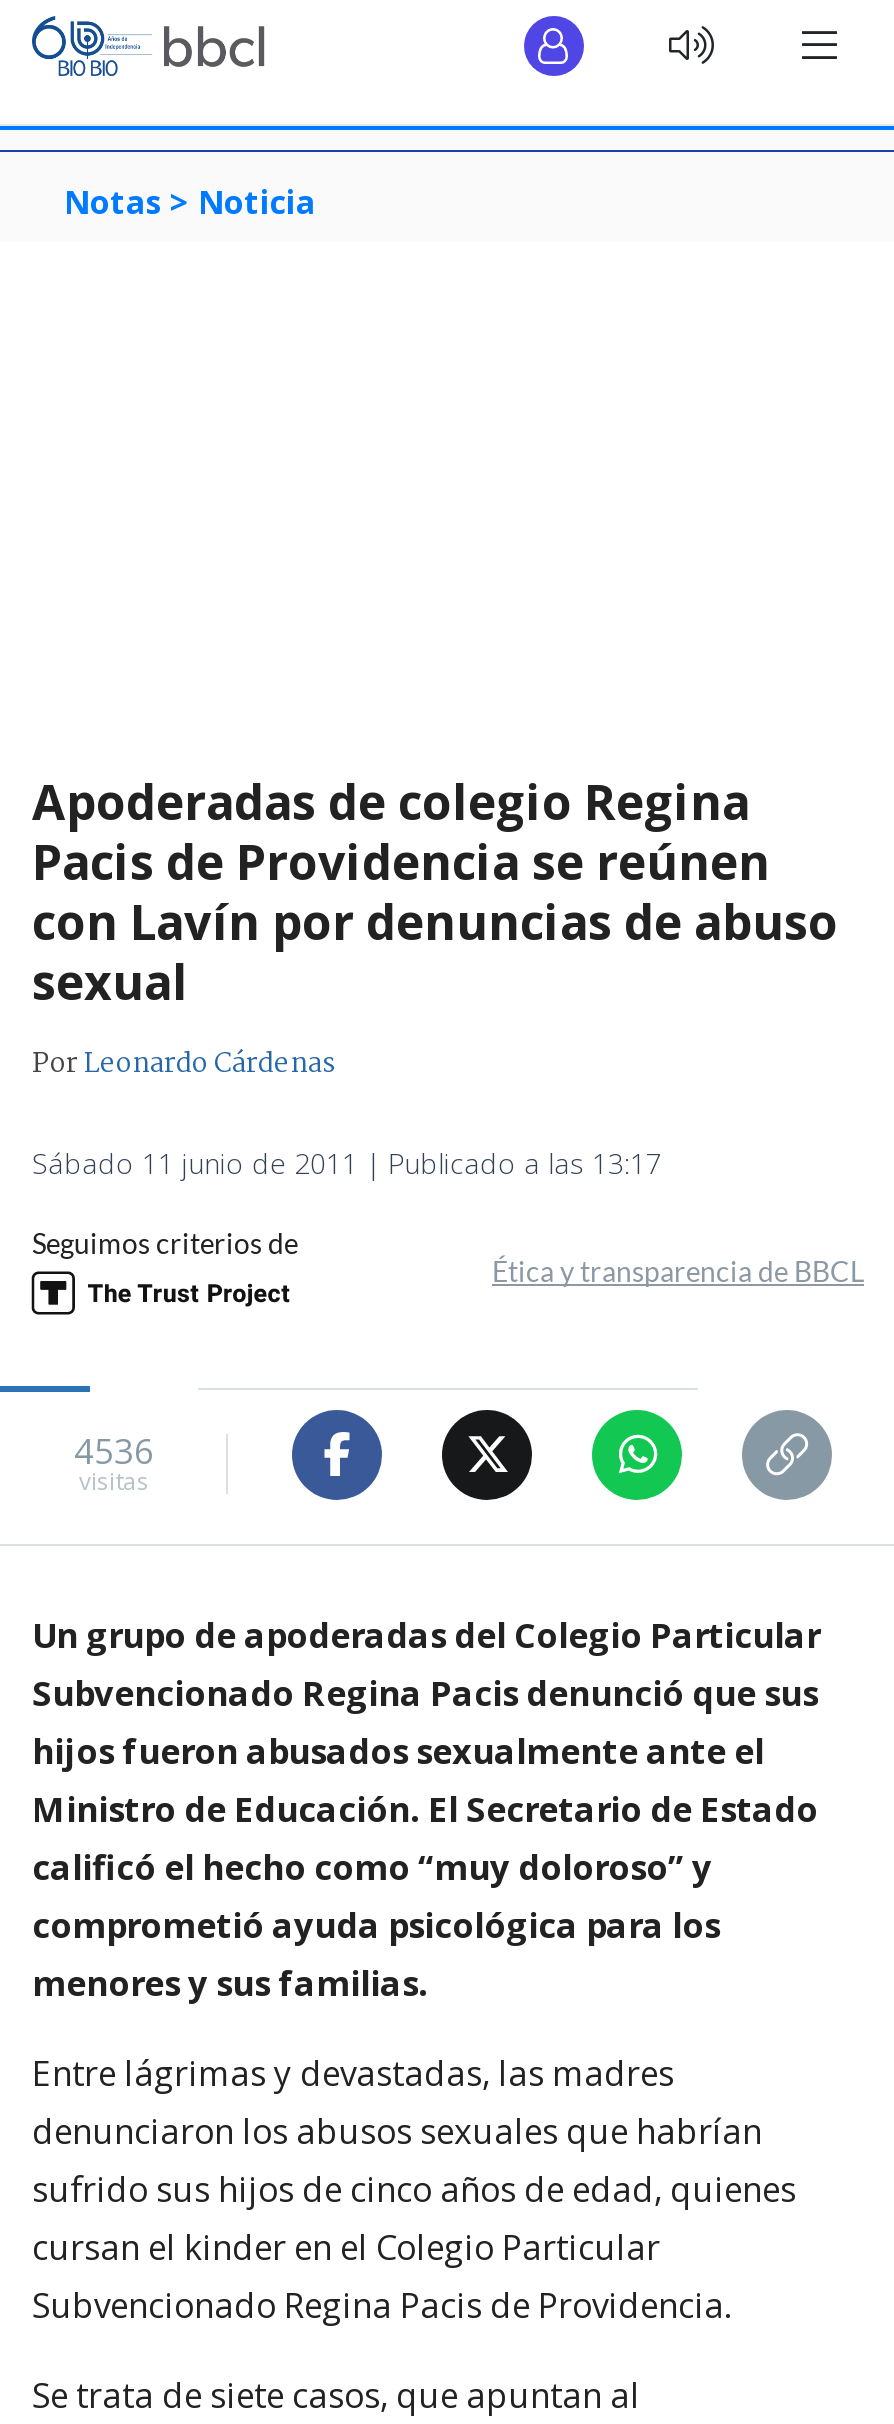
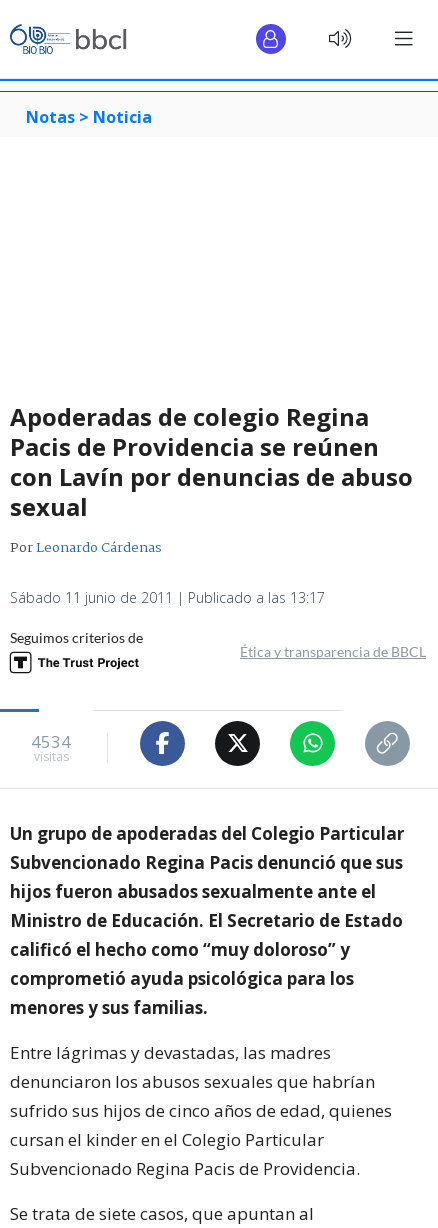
- 4536
+ 4534
